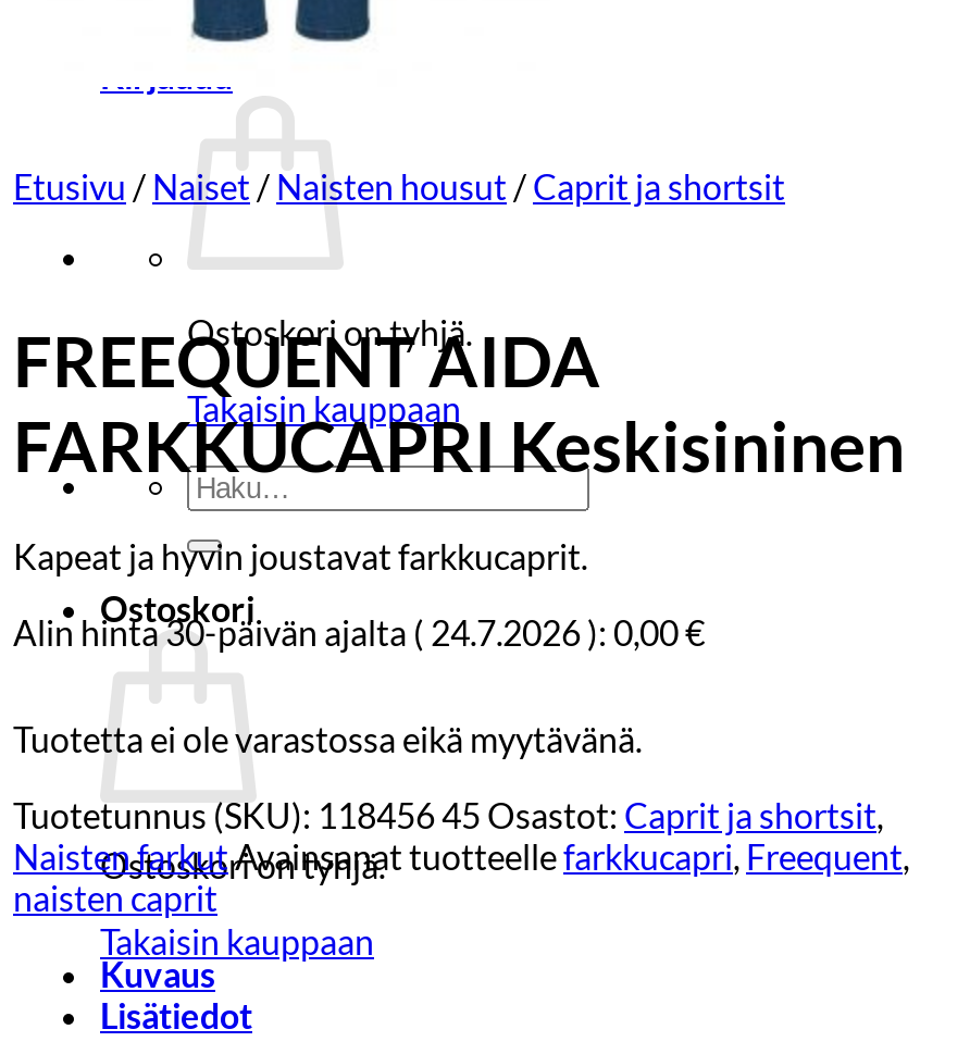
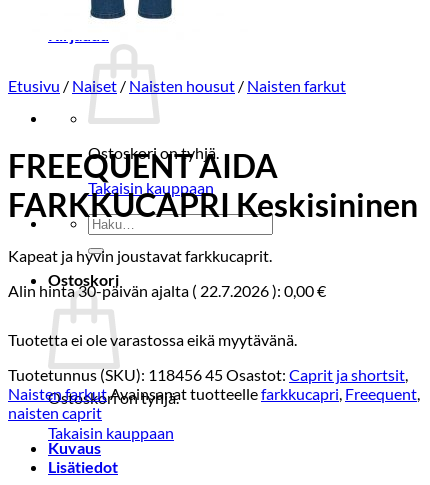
- Etusivu / Naiset / Naisten housut / Caprit ja shortsit
+ Etusivu / Naiset / Naisten housut / Naisten farkut

- Alin hinta 30-päivän ajalta (24.7.2026): 0,00€
+ Alin hinta 30-päivän ajalta (22.7.2026): 0,00€
